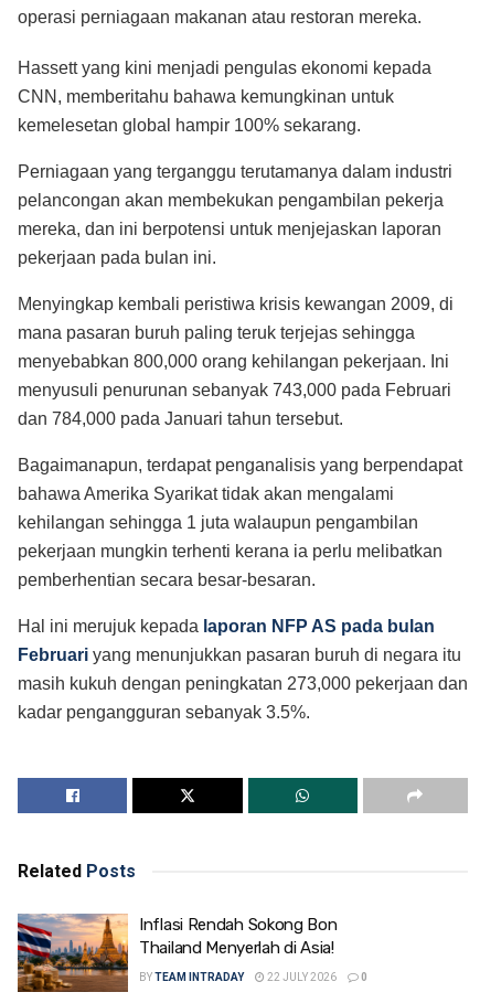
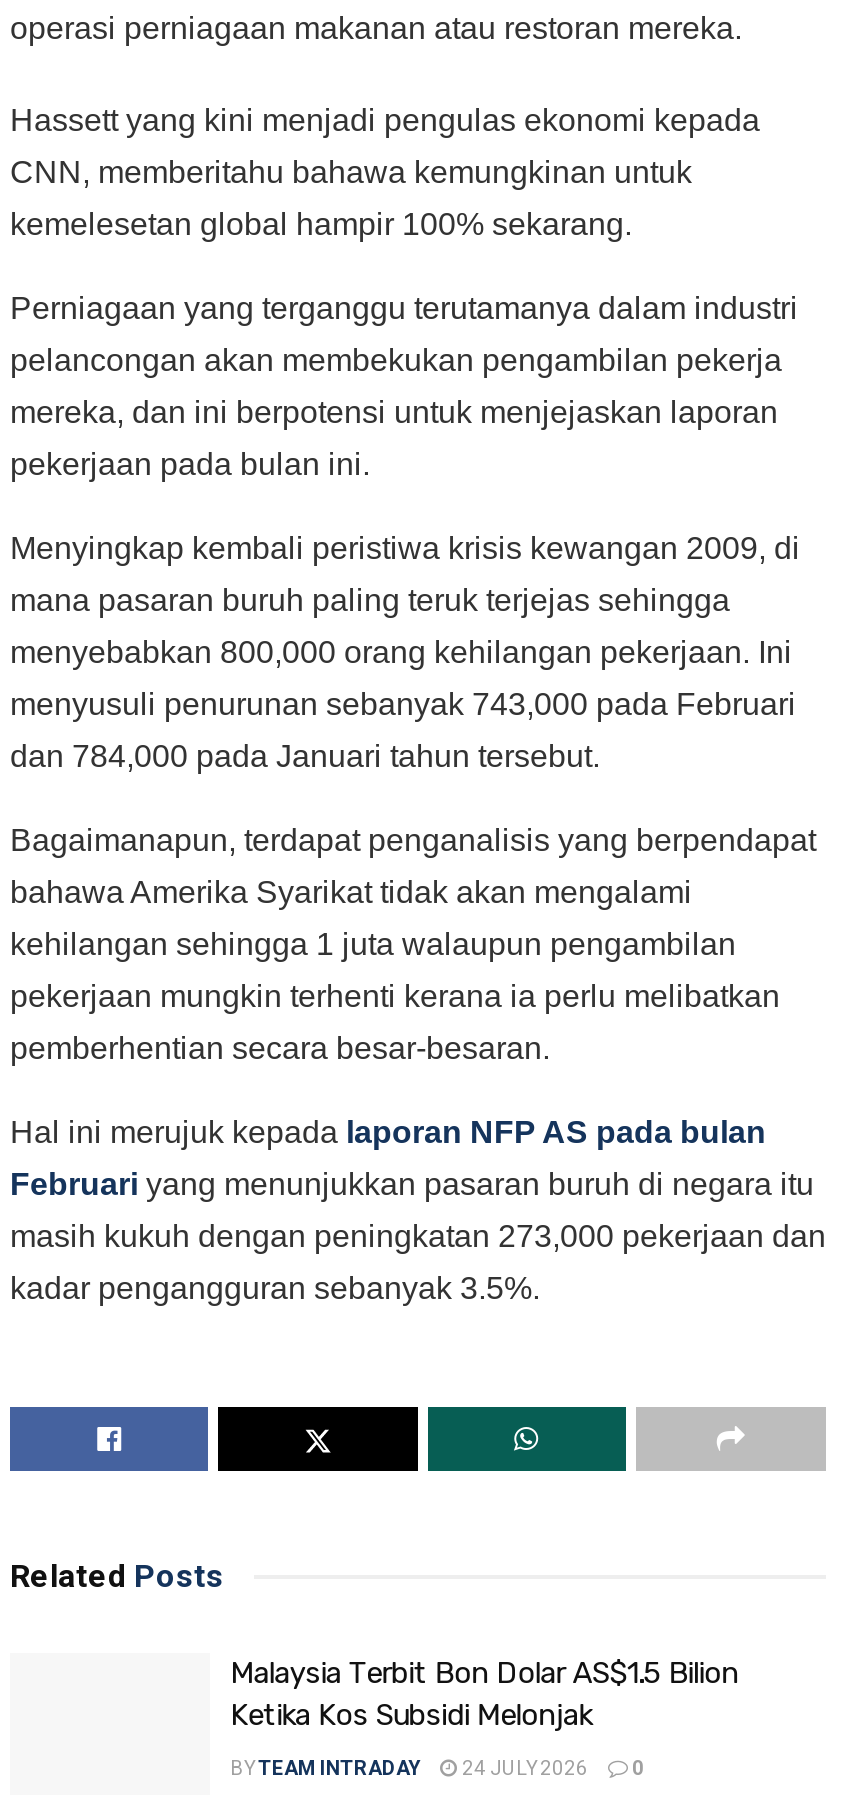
- [image]

- Inflasi Rendah Sokong Bon
- Thailand Menyerlah di Asia!
+ Malaysia Terbit Bon Dolar AS$1.5 Bilion
+ Ketika Kos Subsidi Melonjak

- BY TEAM INTRADAY 22 JULY 2026 0
+ BY TEAM INTRADAY 24 JULY 2026 0
